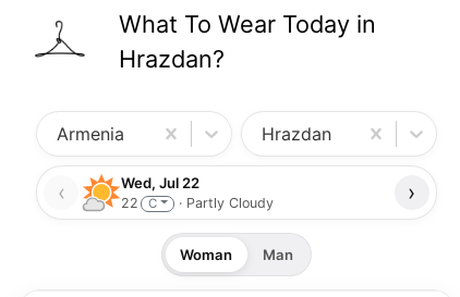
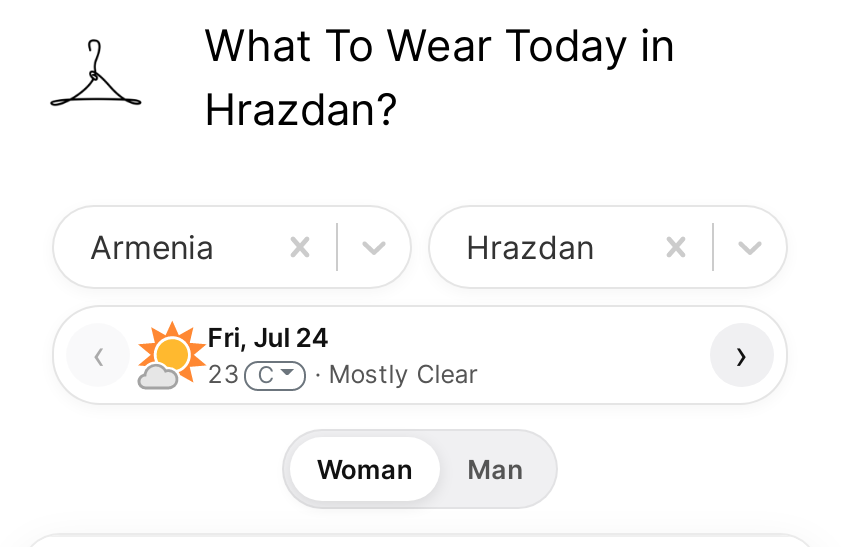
- Wed, Jul 22
+ Fri, Jul 24

- 22
+ 23

- · Partly Cloudy
+ · Mostly Clear
